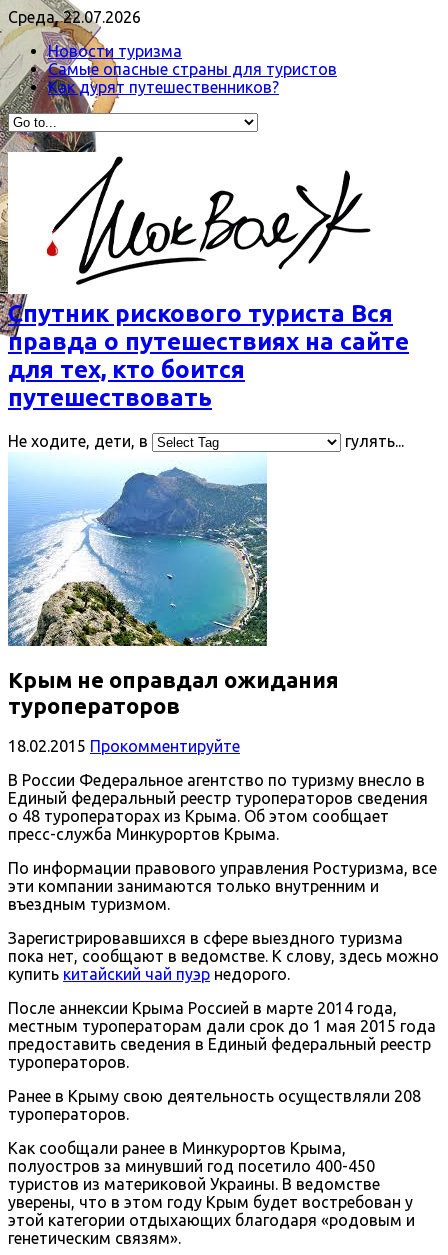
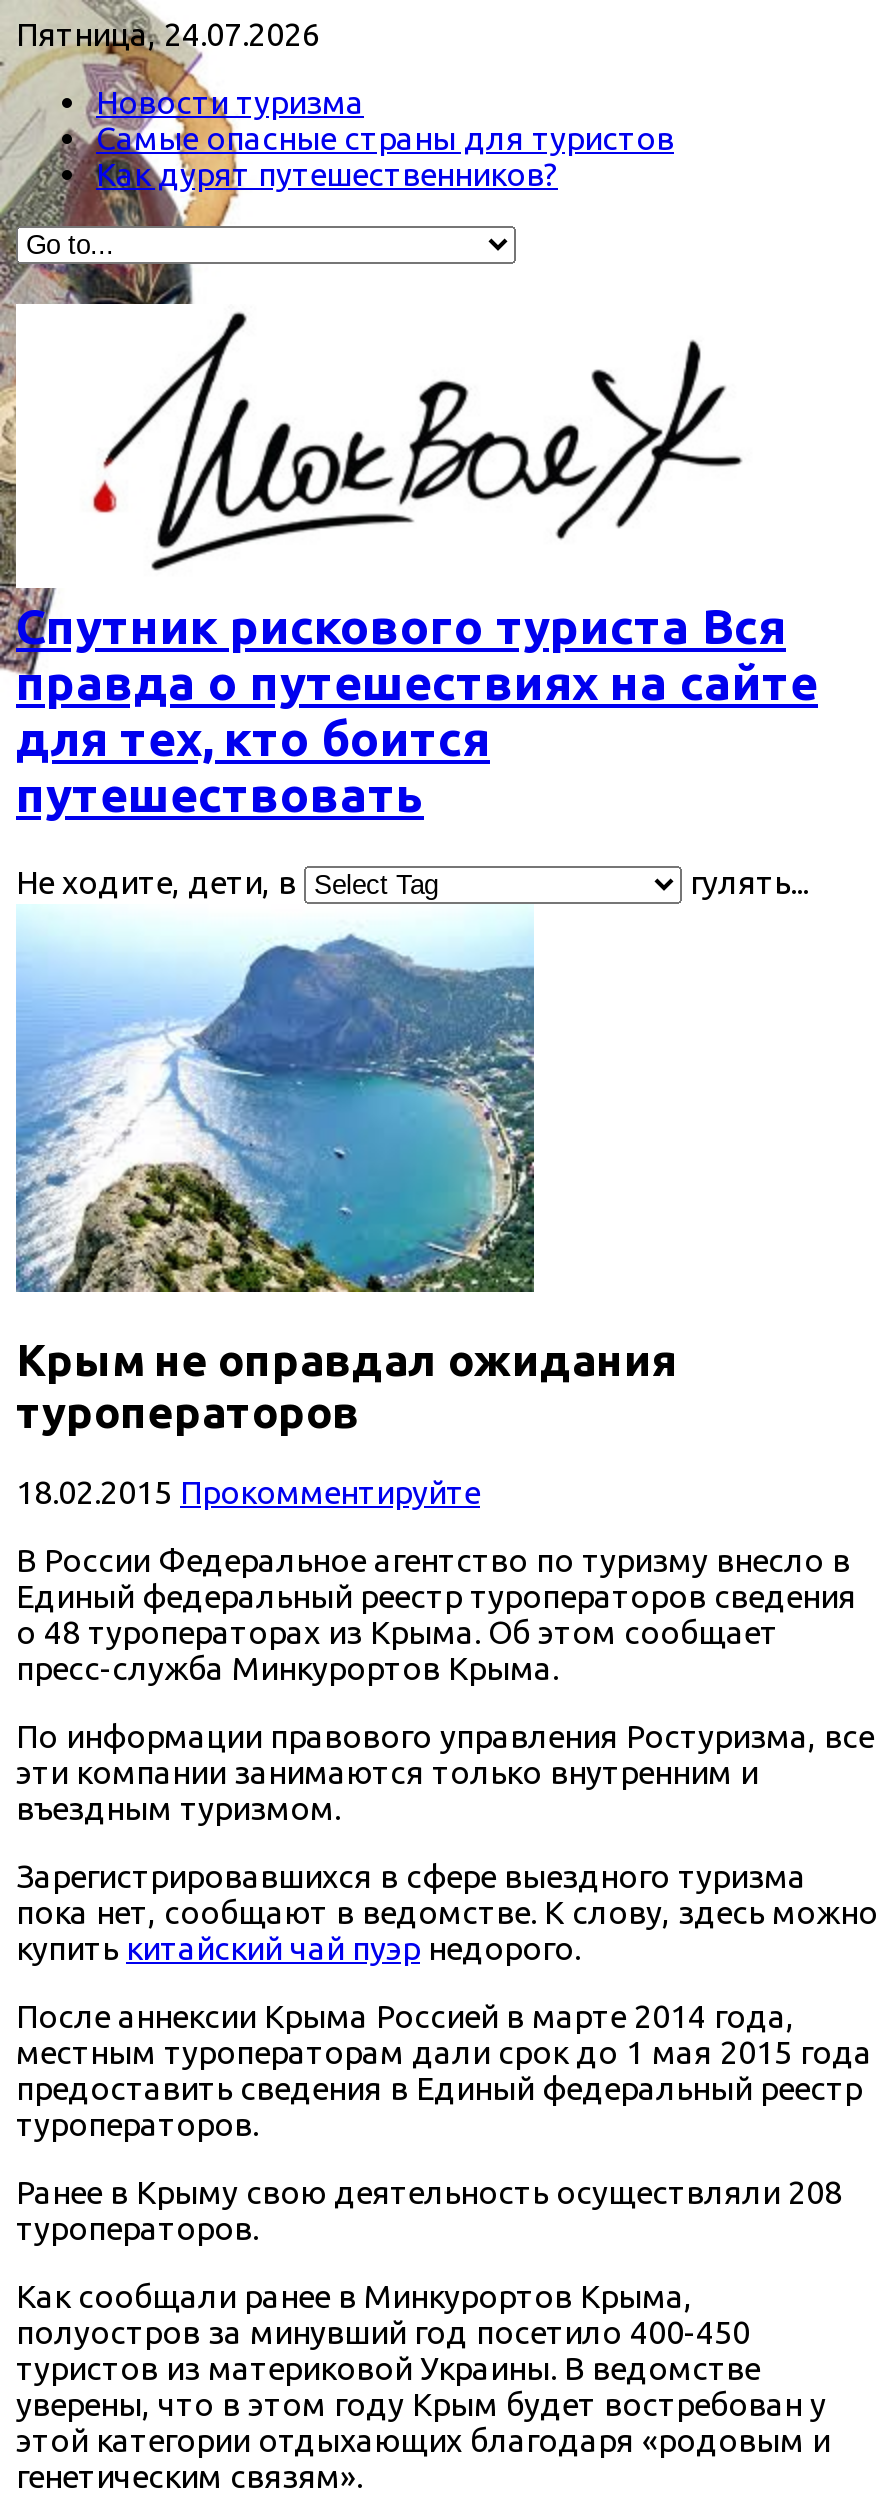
- Среда, 22.07.2026
+ Пятница, 24.07.2026
